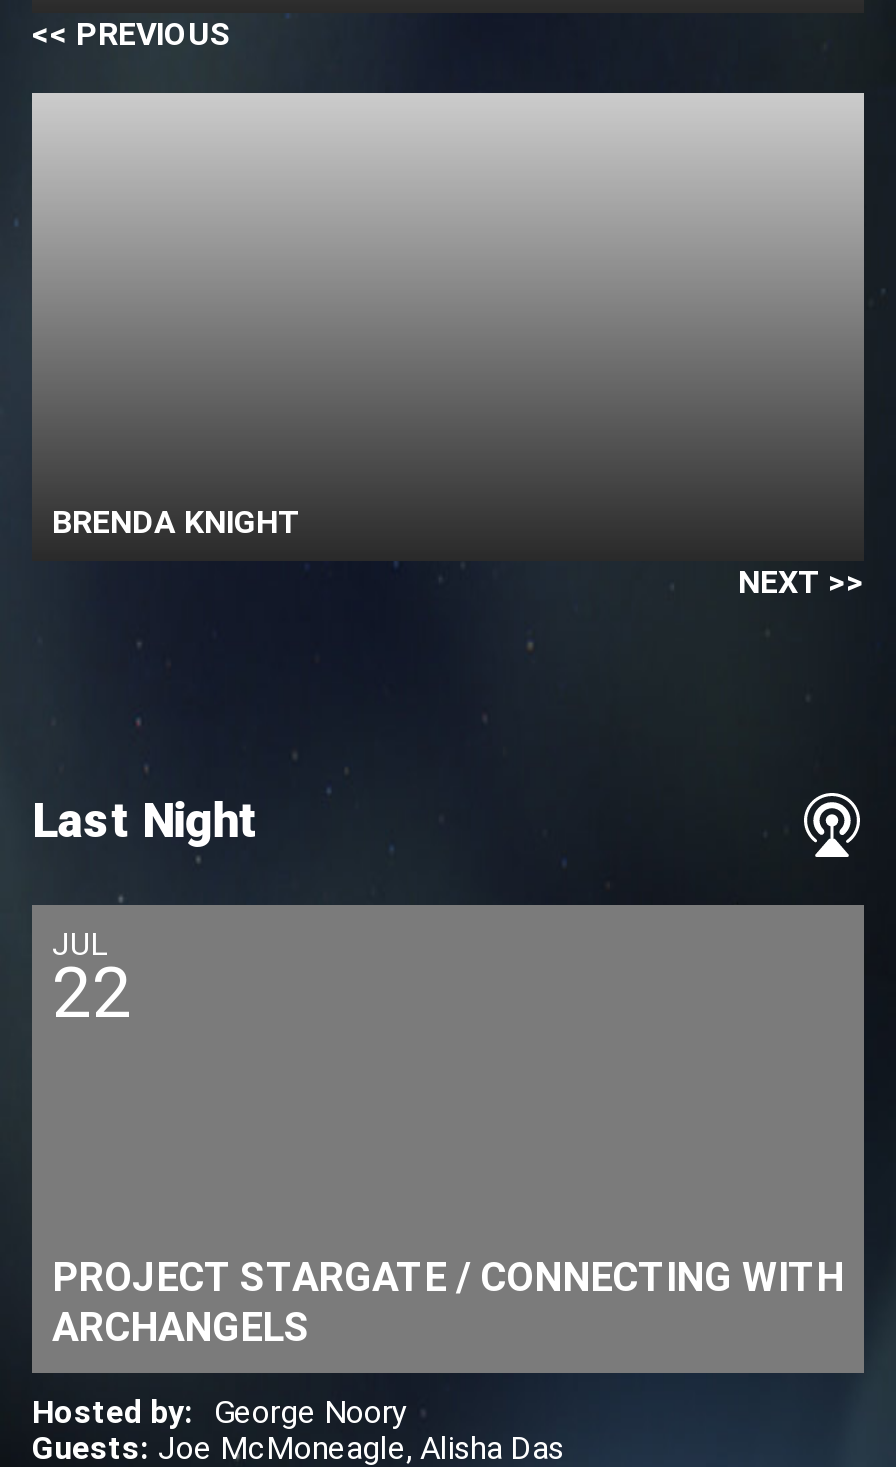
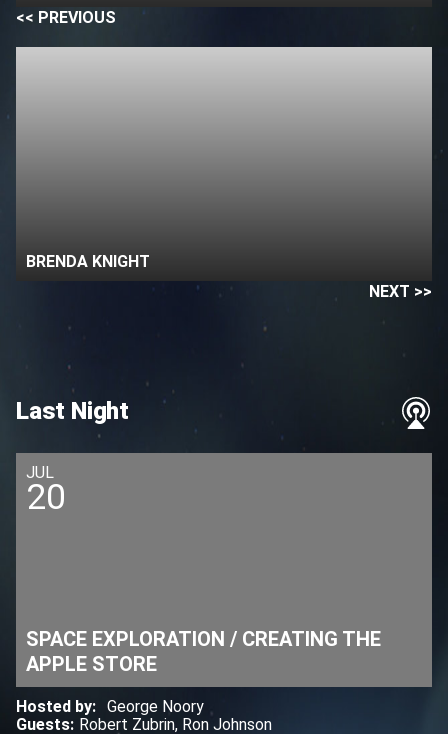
- 22
+ 20

- PROJECT STARGATE / CONNECTING WITH
- ARCHANGELS
+ SPACE EXPLORATION / CREATING THE
+ APPLE STORE

- Guests: Joe McMoneagle, Alisha Das
+ Guests: Robert Zubrin, Ron Johnson
